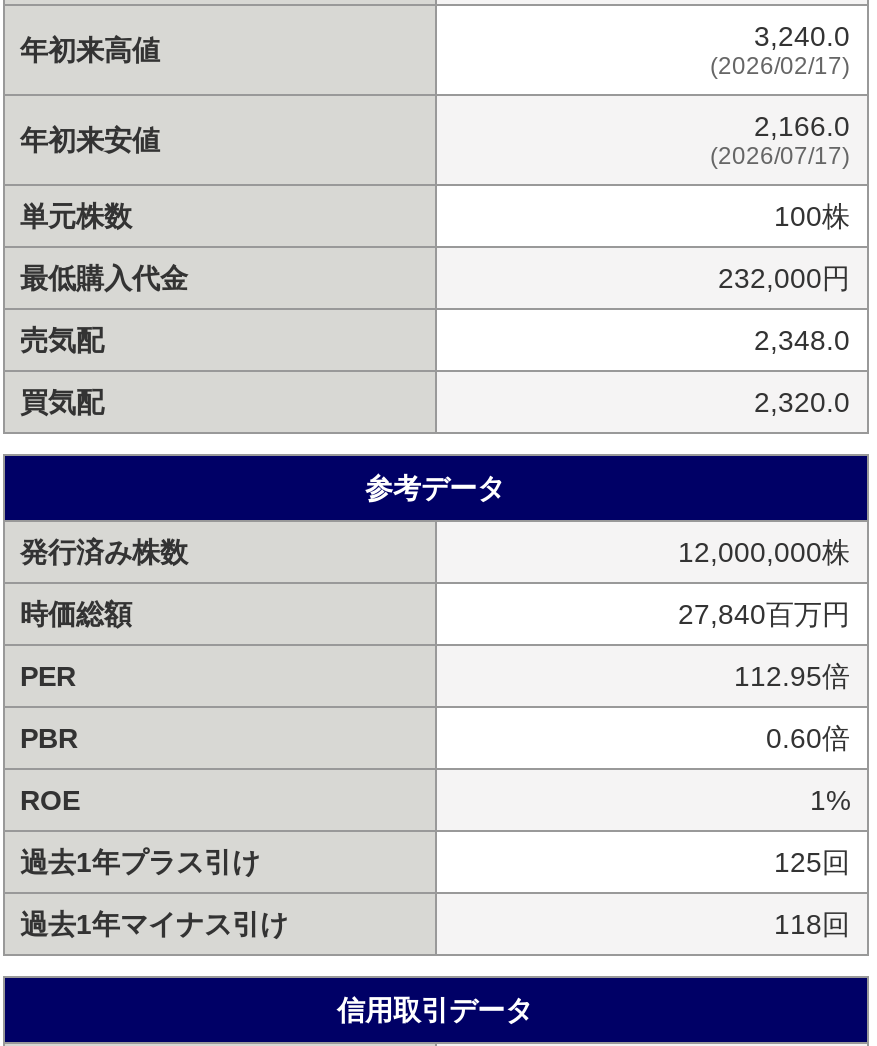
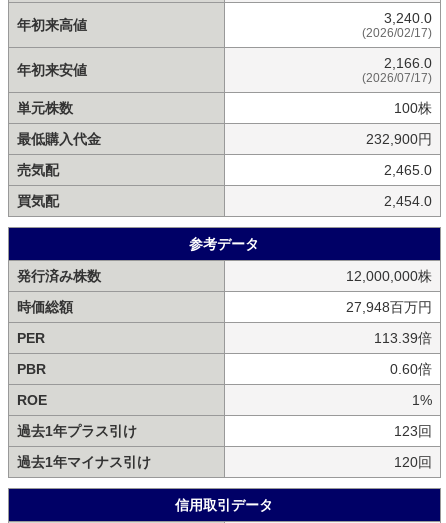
- 232,000円
+ 232,900円

- 2,348.0
+ 2,465.0

- 2,320.0
+ 2,454.0

- 27,840百万円
+ 27,948百万円

- 112.95倍
+ 113.39倍

- 125回
+ 123回

- 118回
+ 120回
